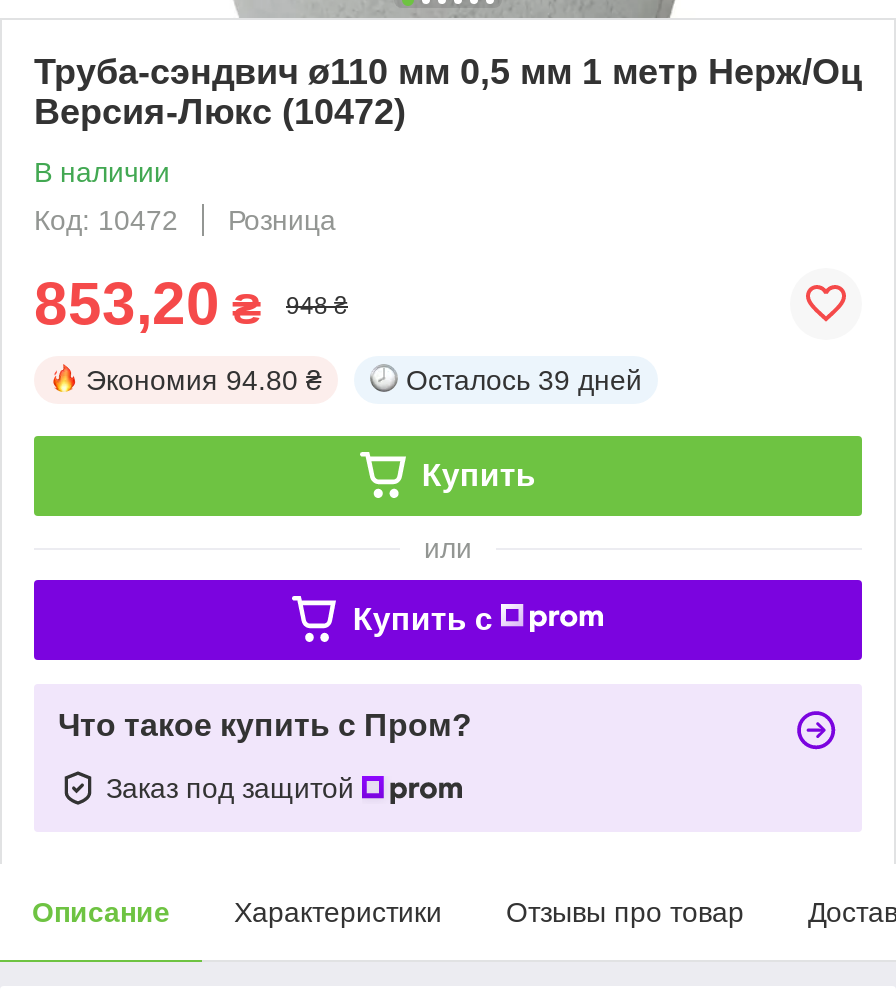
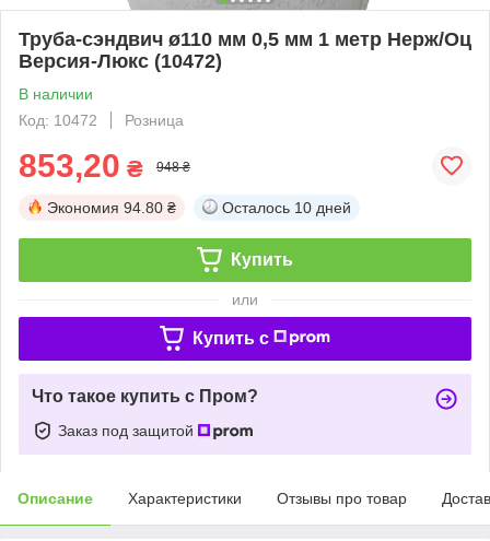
- Осталось 39 дней
+ Осталось 10 дней
